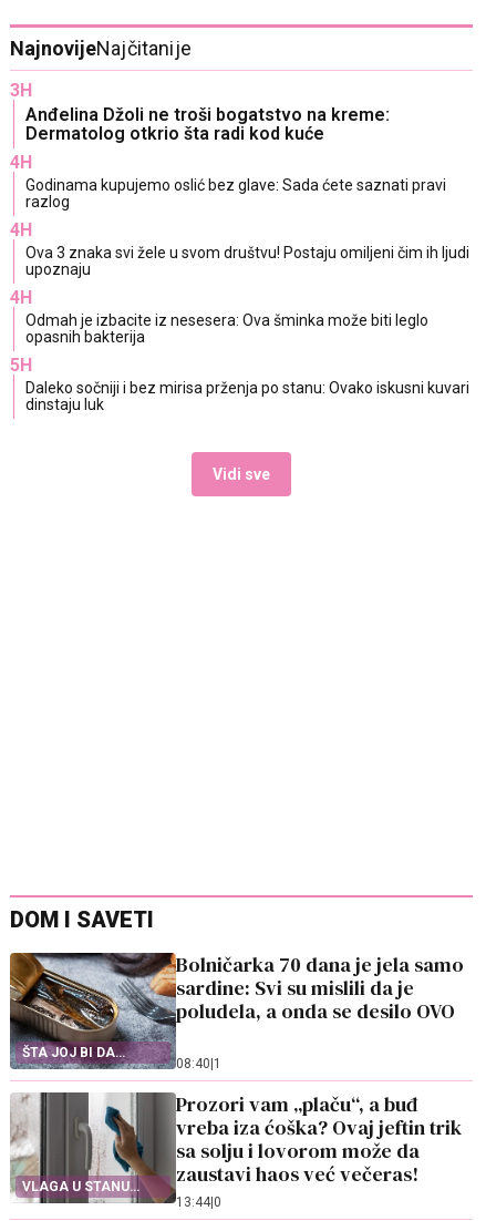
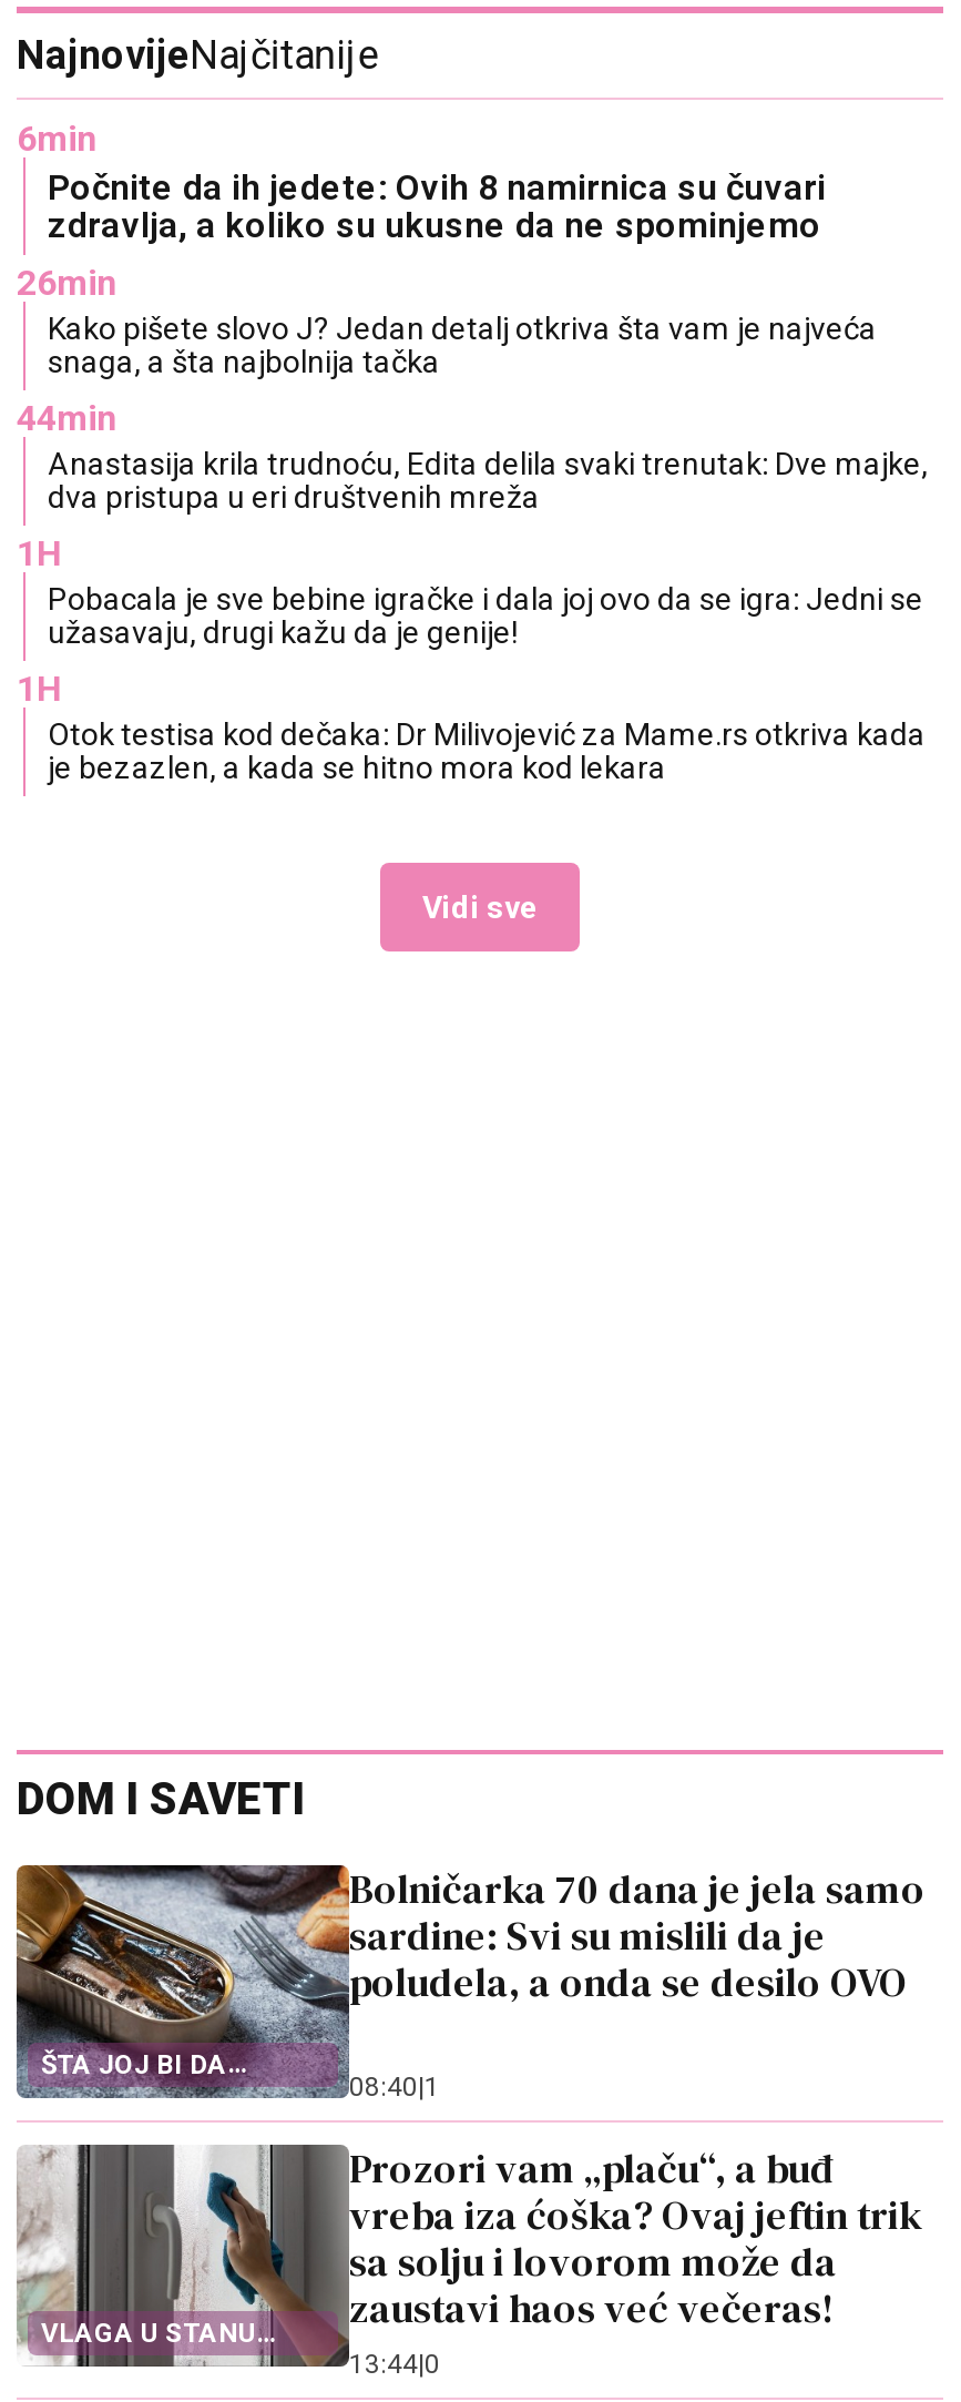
- 3H
- Anđelina Džoli ne troši bogatstvo na kreme:
- Dermatolog otkrio šta radi kod kuće
- 4H
- Godinama kupujemo oslić bez glave: Sada ćete saznati pravi
- razlog
- 4H
- Ova 3 znaka svi žele u svom društvu! Postaju omiljeni čim ih ljudi
- upoznaju
- 4H
- Odmah je izbacite iz nesesera: Ova šminka može biti leglo
- opasnih bakterija
- 5H
- Daleko sočniji i bez mirisa prženja po stanu: Ovako iskusni kuvari
- dinstaju luk
+ 6min
+ Počnite da ih jedete: Ovih 8 namirnica su čuvari
+ zdravlja, a koliko su ukusne da ne spominjemo
+ 26min
+ Kako pišete slovo J? Jedan detalj otkriva šta vam je najveća
+ snaga, a šta najbolnija tačka
+ 44min
+ Anastasija krila trudnoću, Edita delila svaki trenutak: Dve majke,
+ dva pristupa u eri društvenih mreža
+ 1H
+ Pobacala je sve bebine igračke i dala joj ovo da se igra: Jedni se
+ užasavaju, drugi kažu da je genije!
+ 1H
+ Otok testisa kod dečaka: Dr Milivojević za Mame.rs otkriva kada
+ je bezazlen, a kada se hitno mora kod lekara
